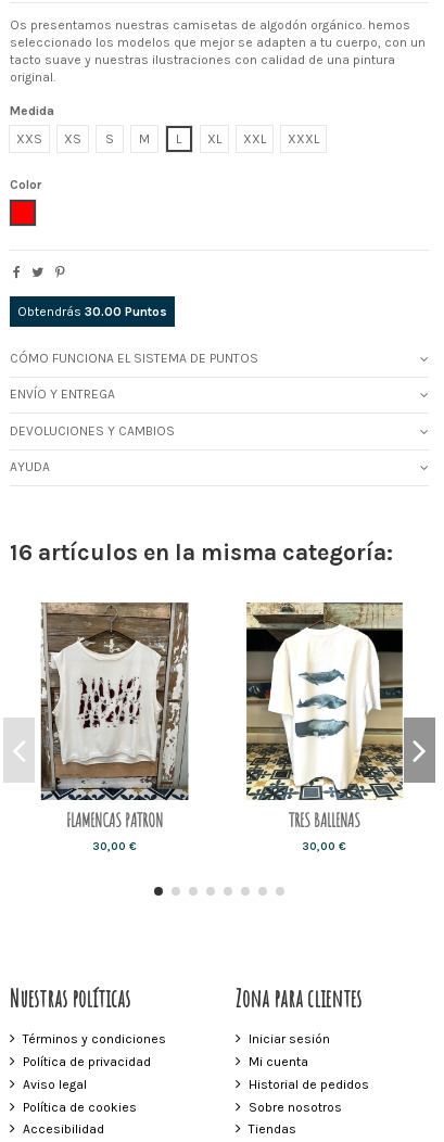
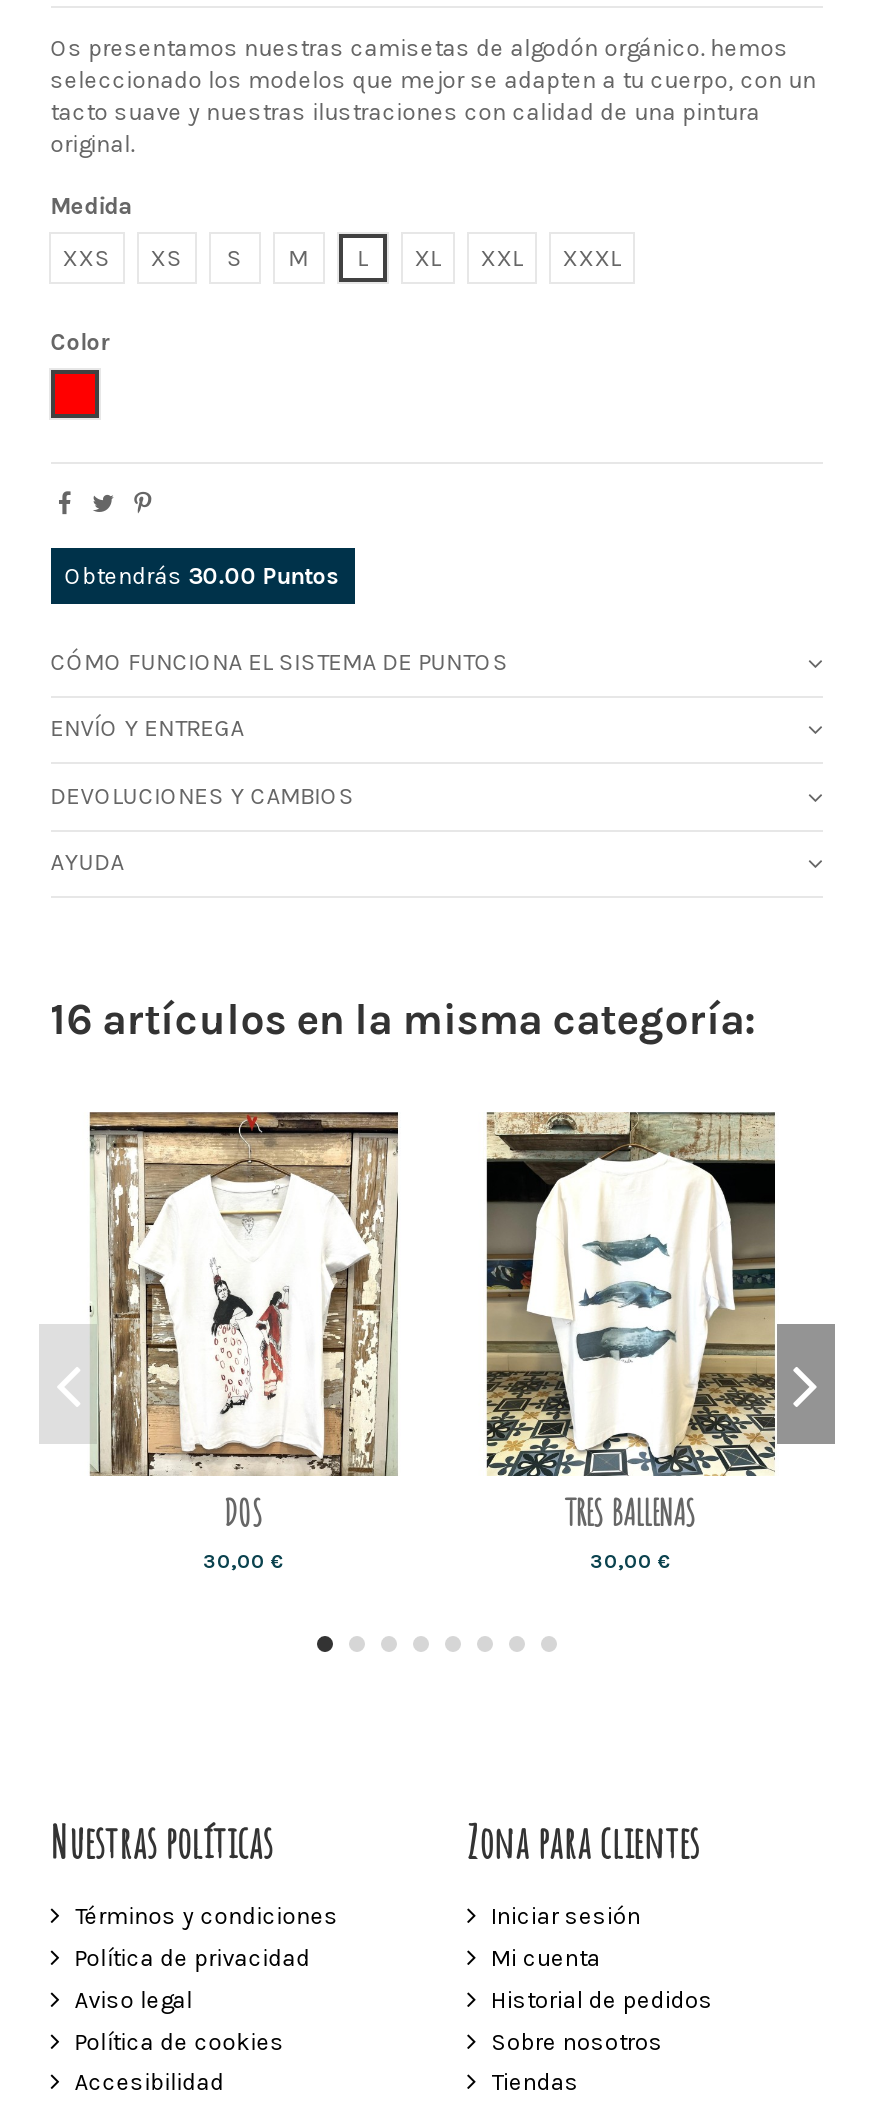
- [image]
- FLAMENCAS PATRON
+ [image]
+ DOS
